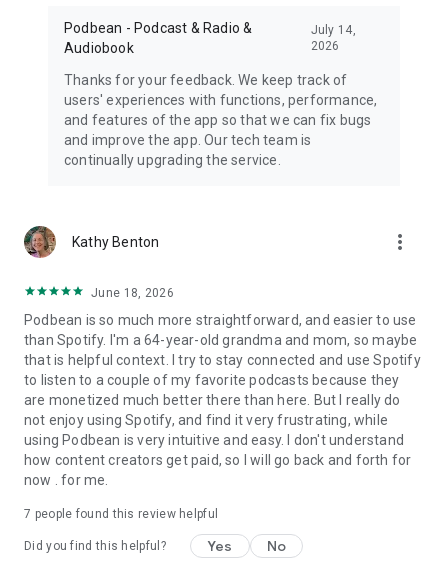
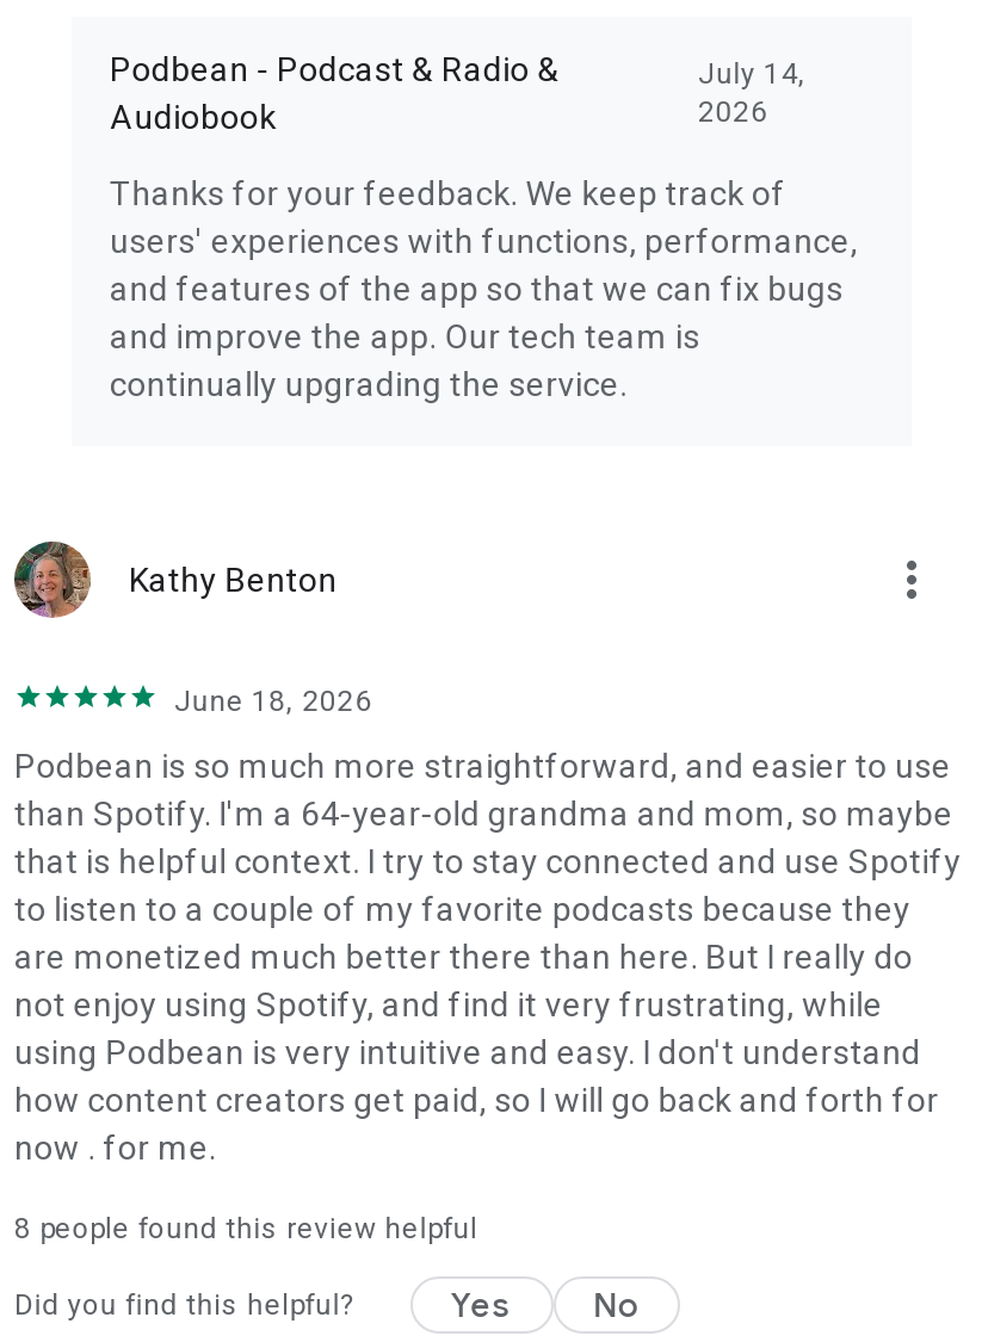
- 7 people found this review helpful
+ 8 people found this review helpful
